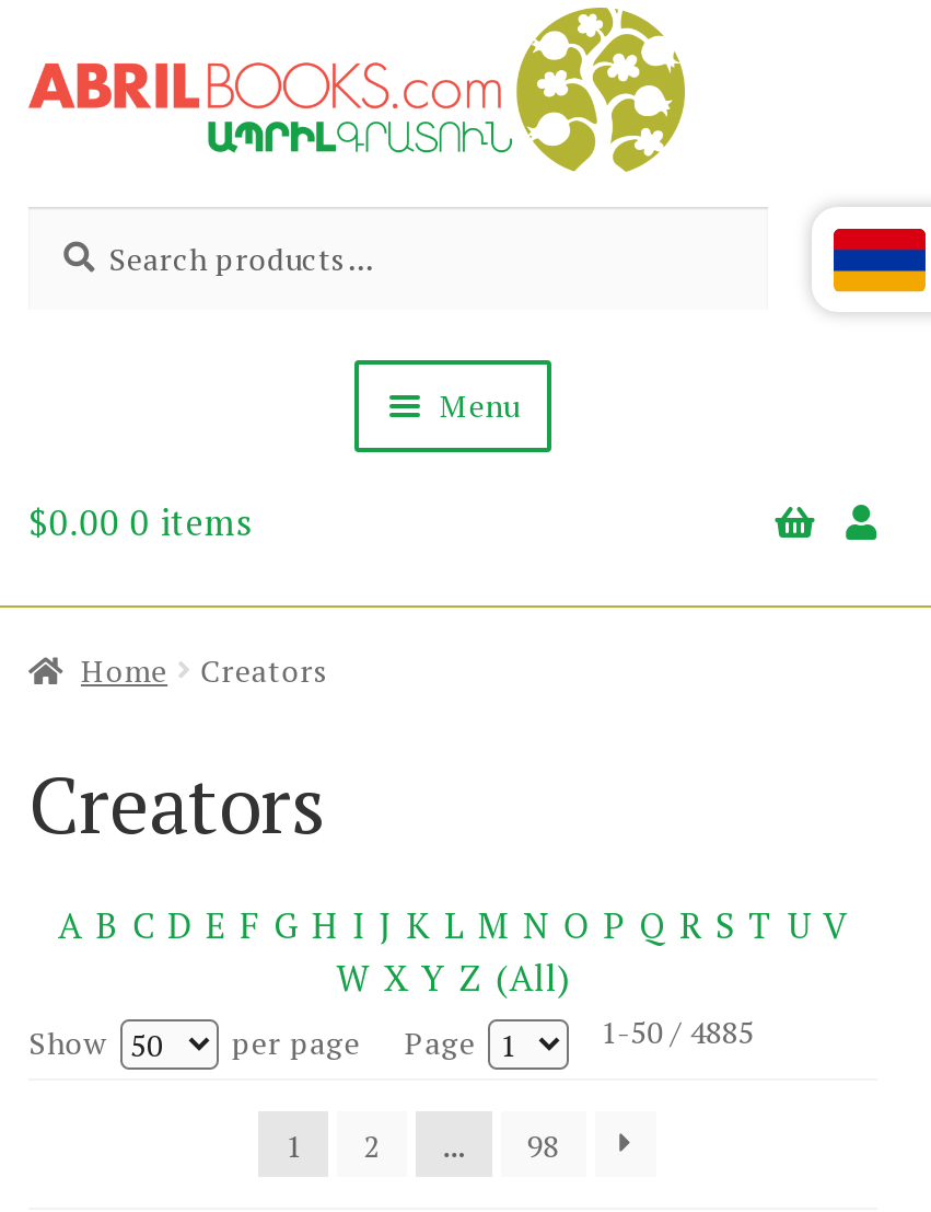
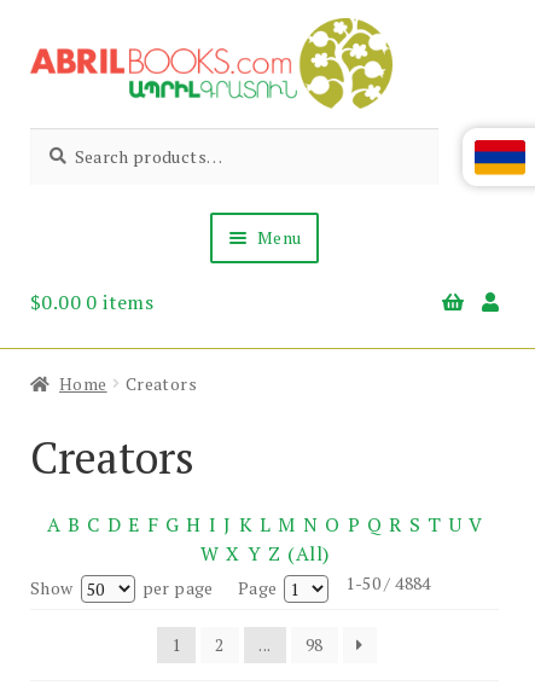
- 1-50 / 4885
+ 1-50 / 4884
